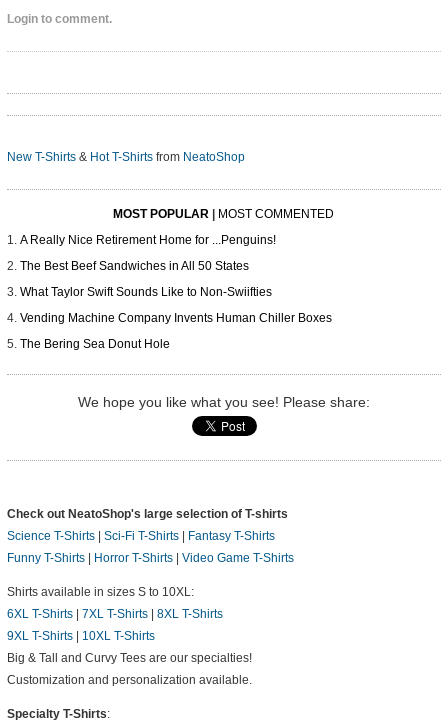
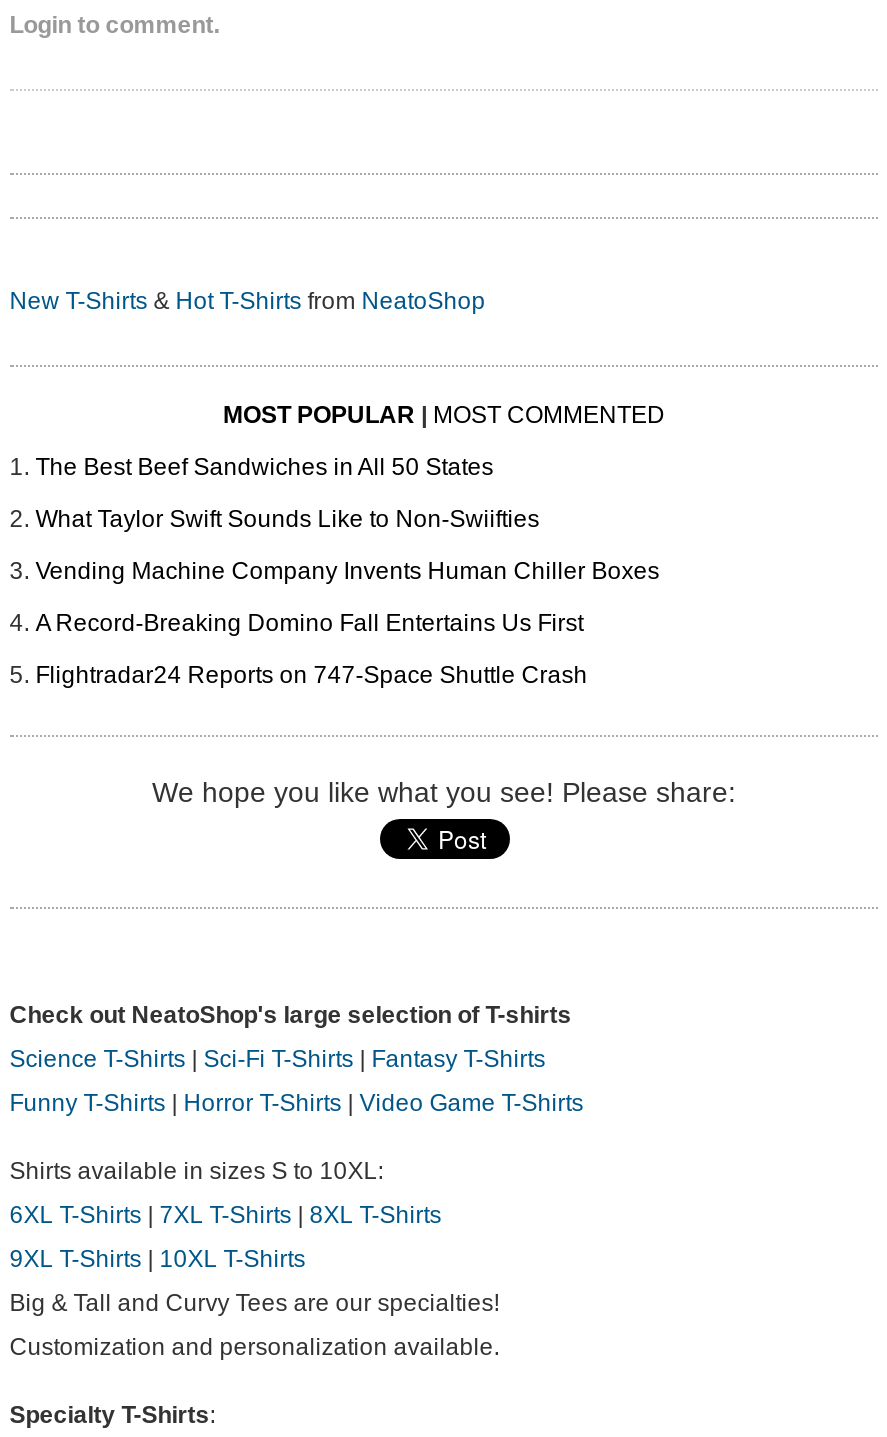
- A Really Nice Retirement Home for ...Penguins!

moved up: The Best Beef Sandwiches in All 50 States | What Taylor Swift Sounds Like to Non-Swiifties | Vending Machine Company Invents Human Chiller Boxes

- The Bering Sea Donut Hole
+ A Record-Breaking Domino Fall Entertains Us First
+ Flightradar24 Reports on 747-Space Shuttle Crash
